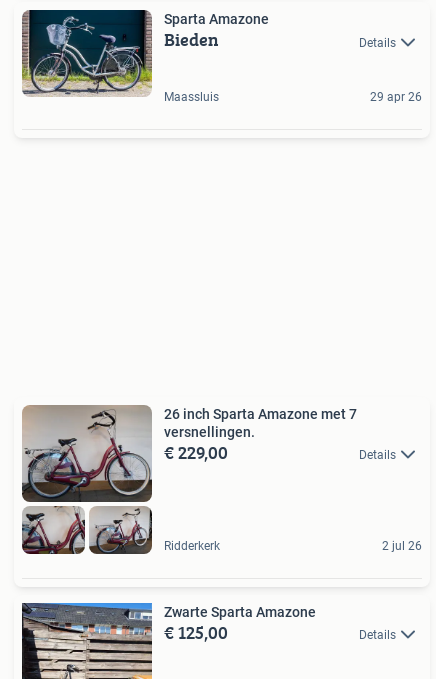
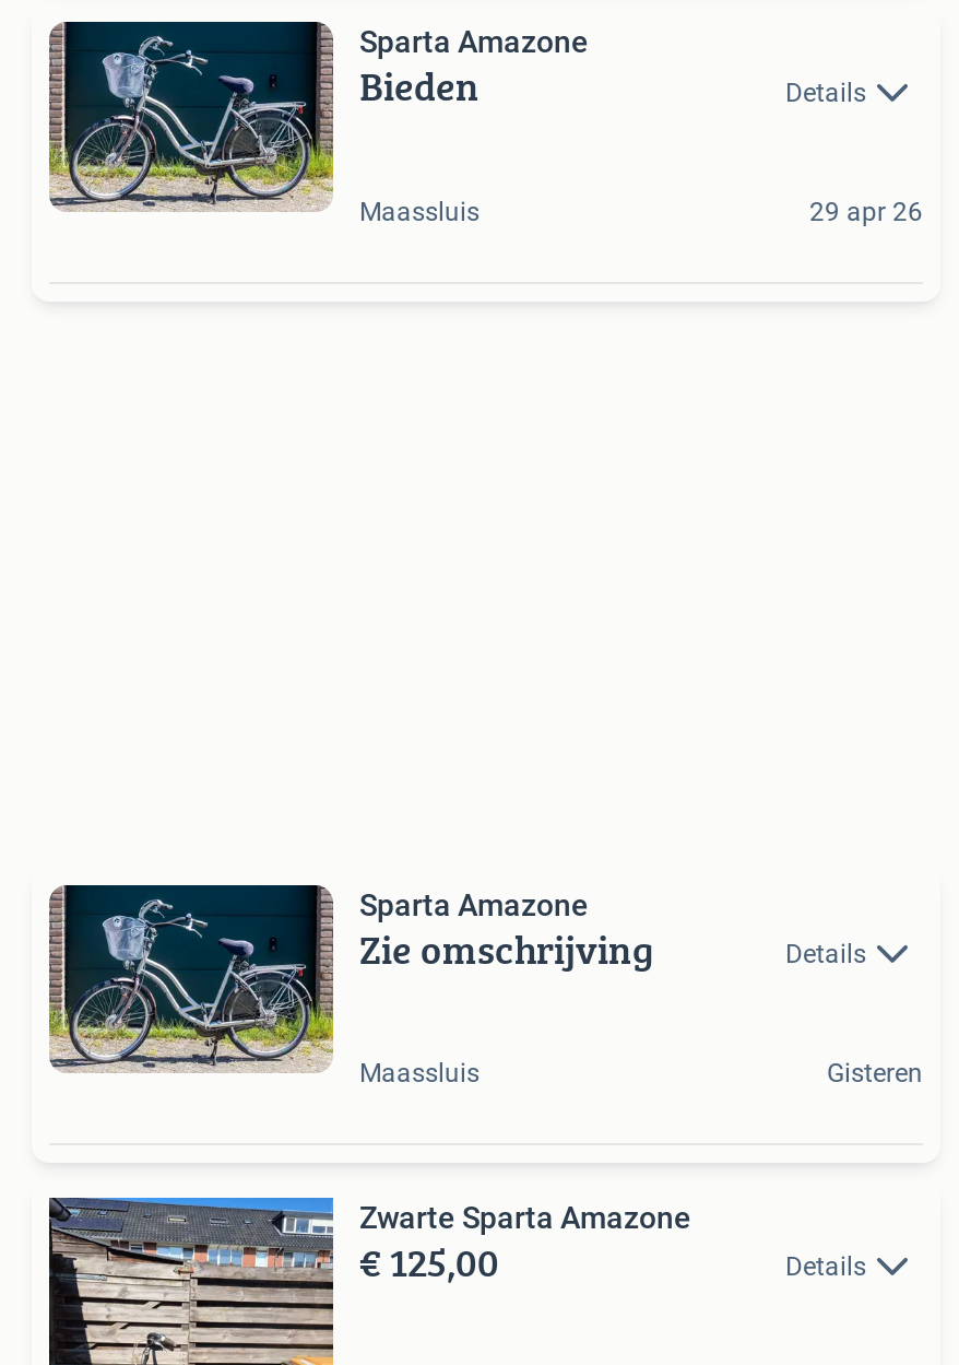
- [image]
- 26 inch Sparta Amazone met 7
- versnellingen.
- € 229,00
+ [image]
+ Sparta Amazone
+ Zie omschrijving

- Ridderkerk
- 2 jul 26
+ Maassluis
+ Gisteren
